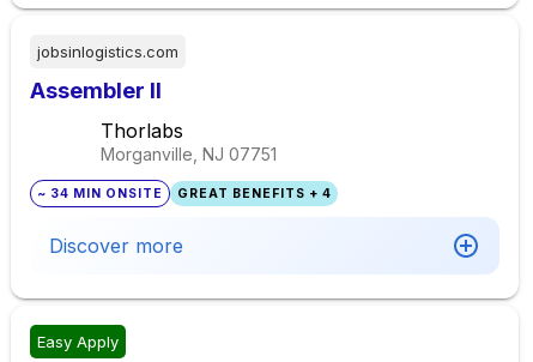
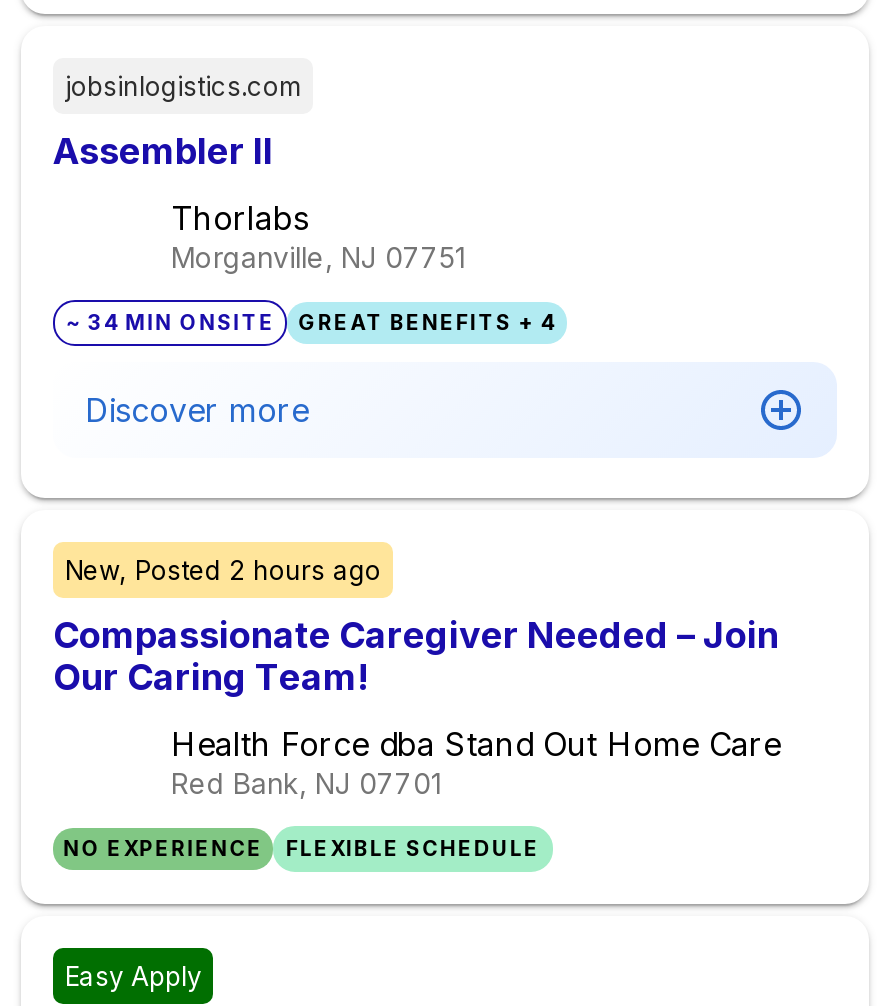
+ New, Posted 2 hours ago
+ Compassionate Caregiver Needed – Join
+ Our Caring Team!
+ Health Force dba Stand Out Home Care
+ Red Bank, NJ 07701
+ NO EXPERIENCE
+ FLEXIBLE SCHEDULE
